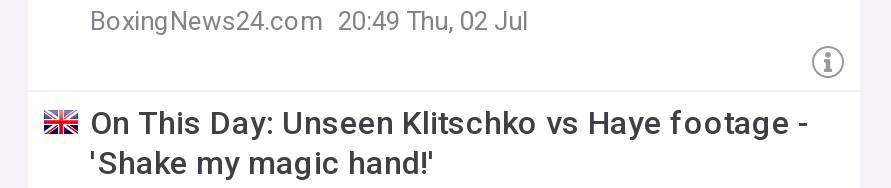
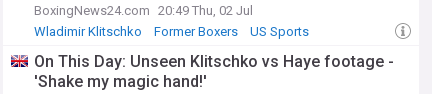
+ Wladimir Klitschko
+ Former Boxers
+ US Sports
